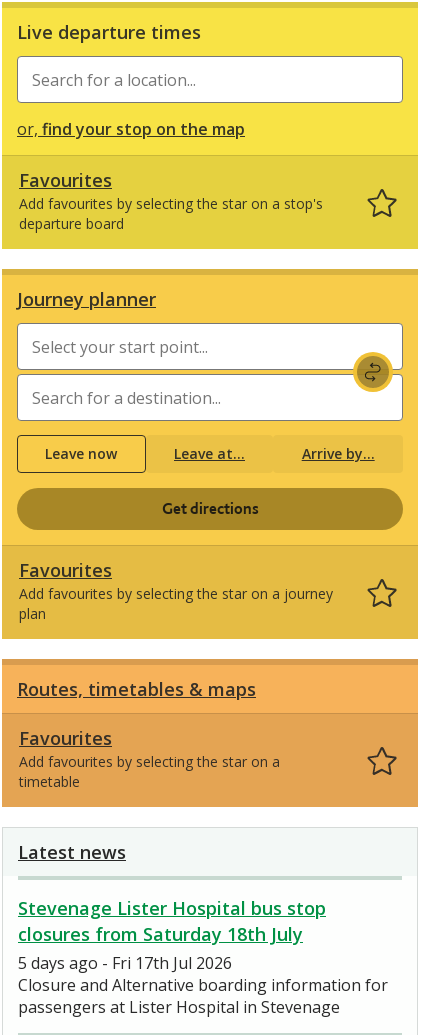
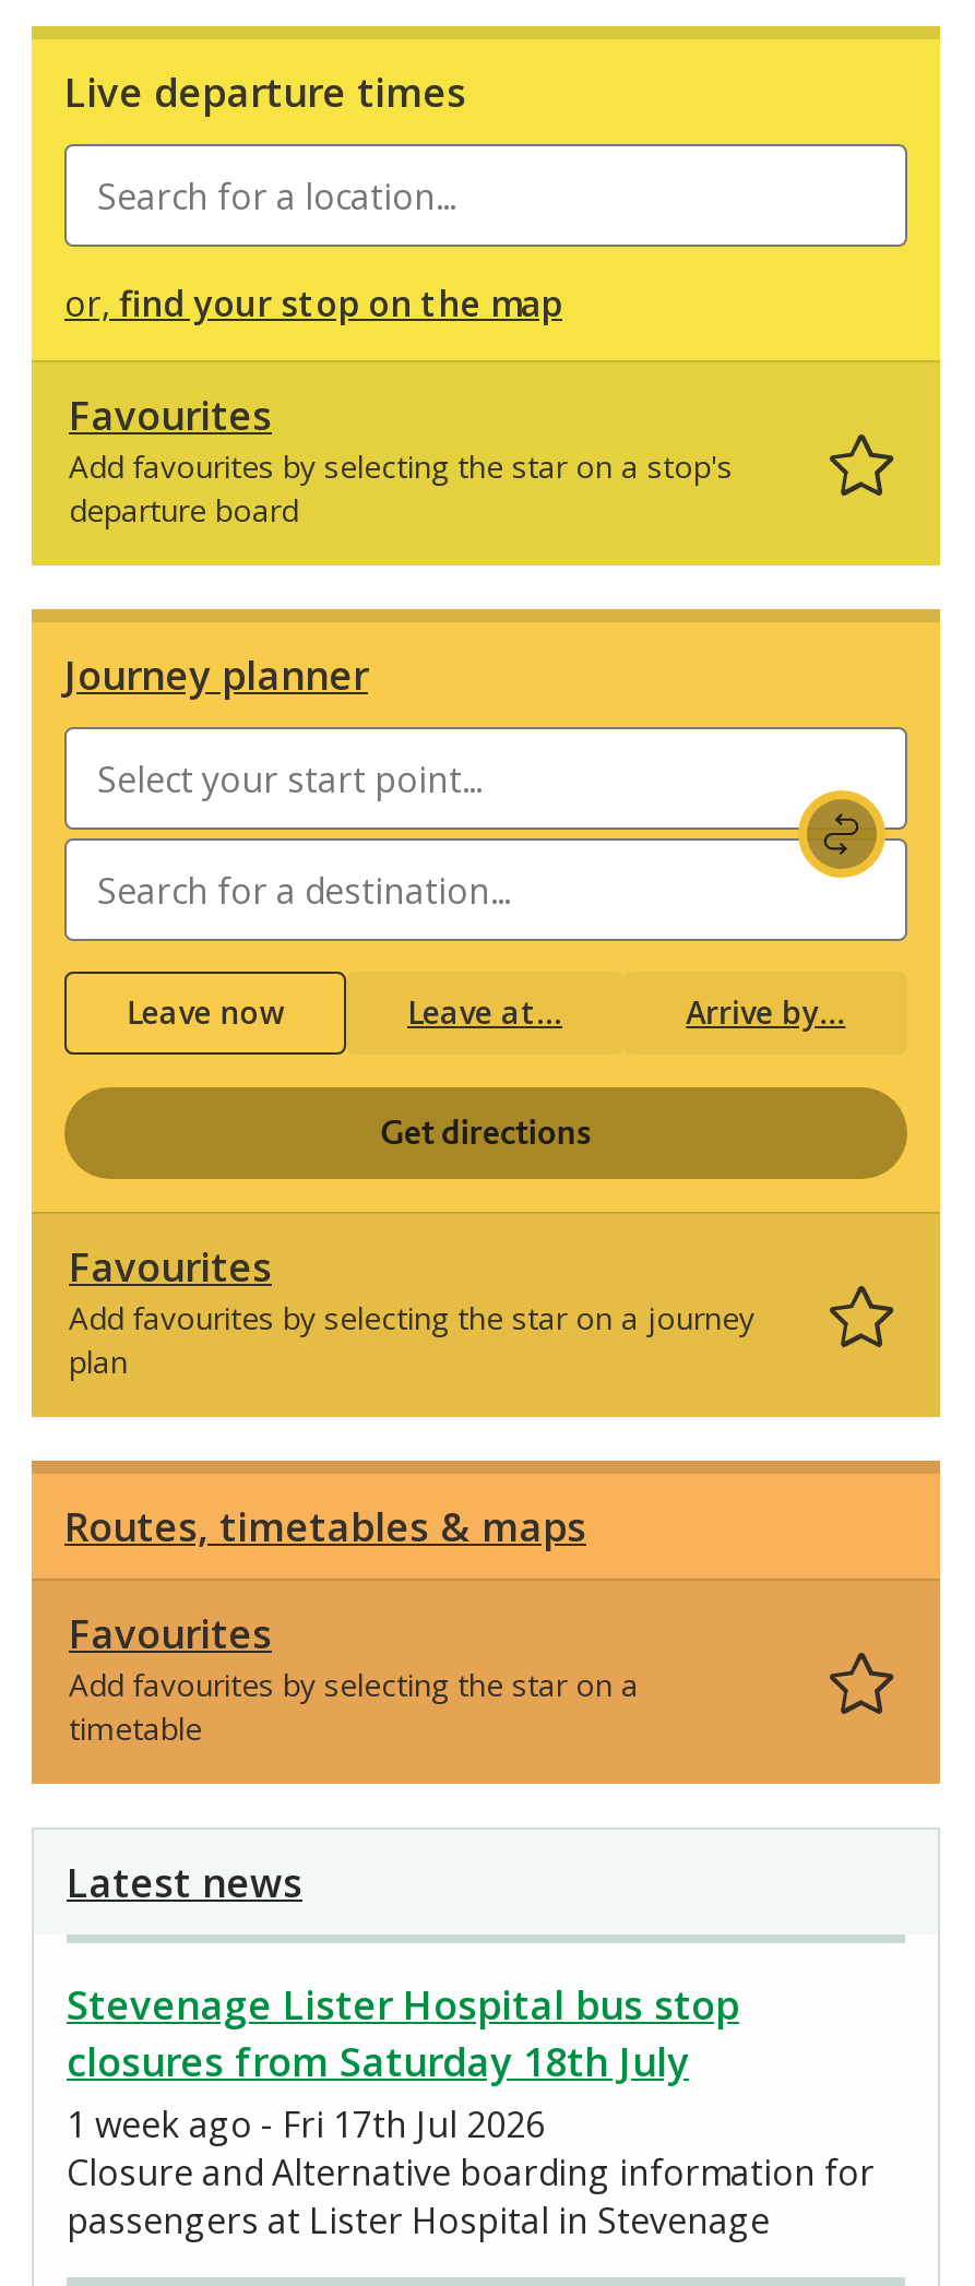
- 5 days ago - Fri 17th Jul 2026
+ 1 week ago - Fri 17th Jul 2026
